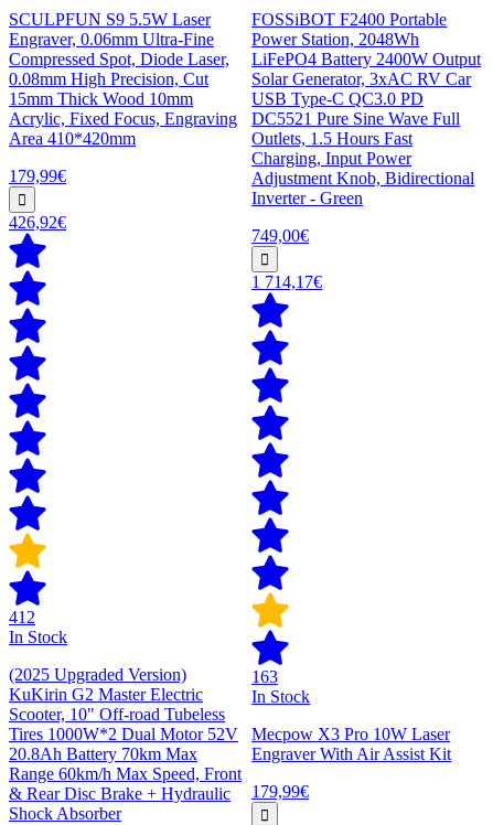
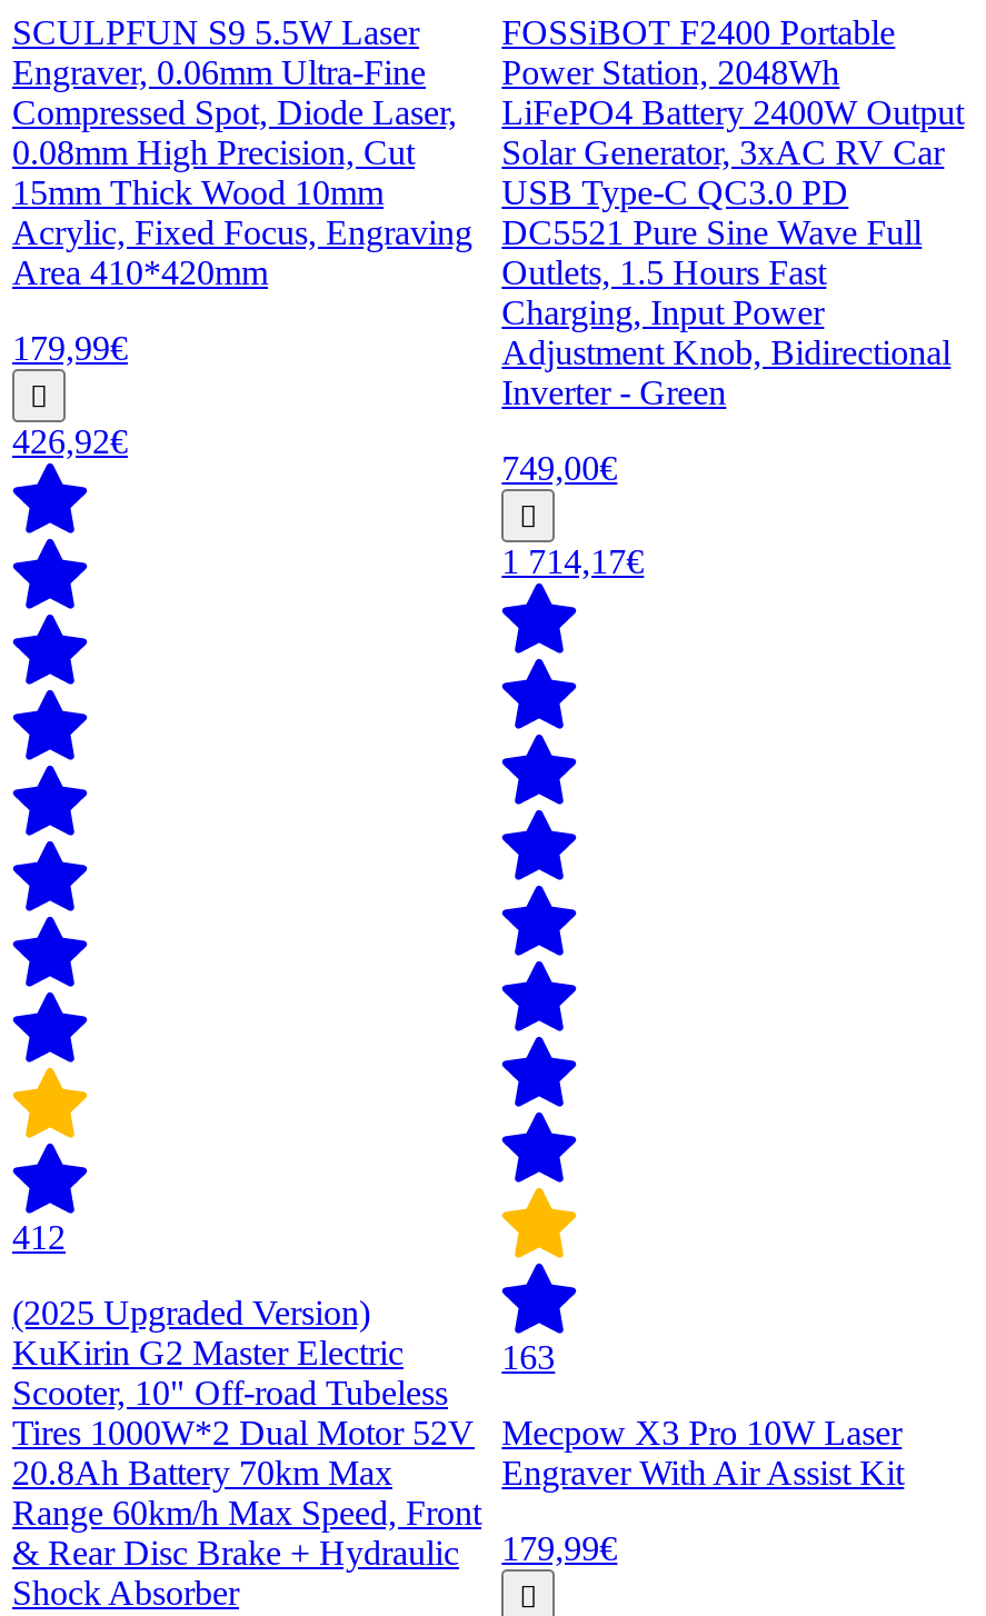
- In Stock

- In Stock
